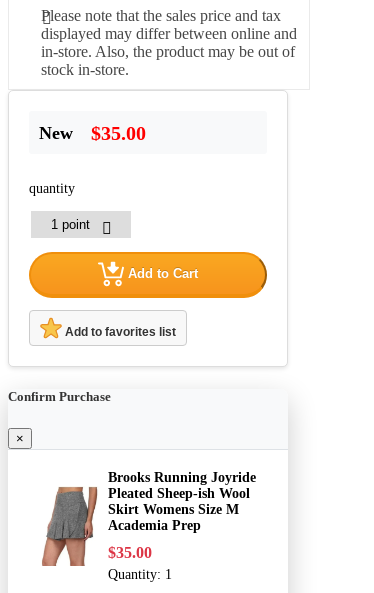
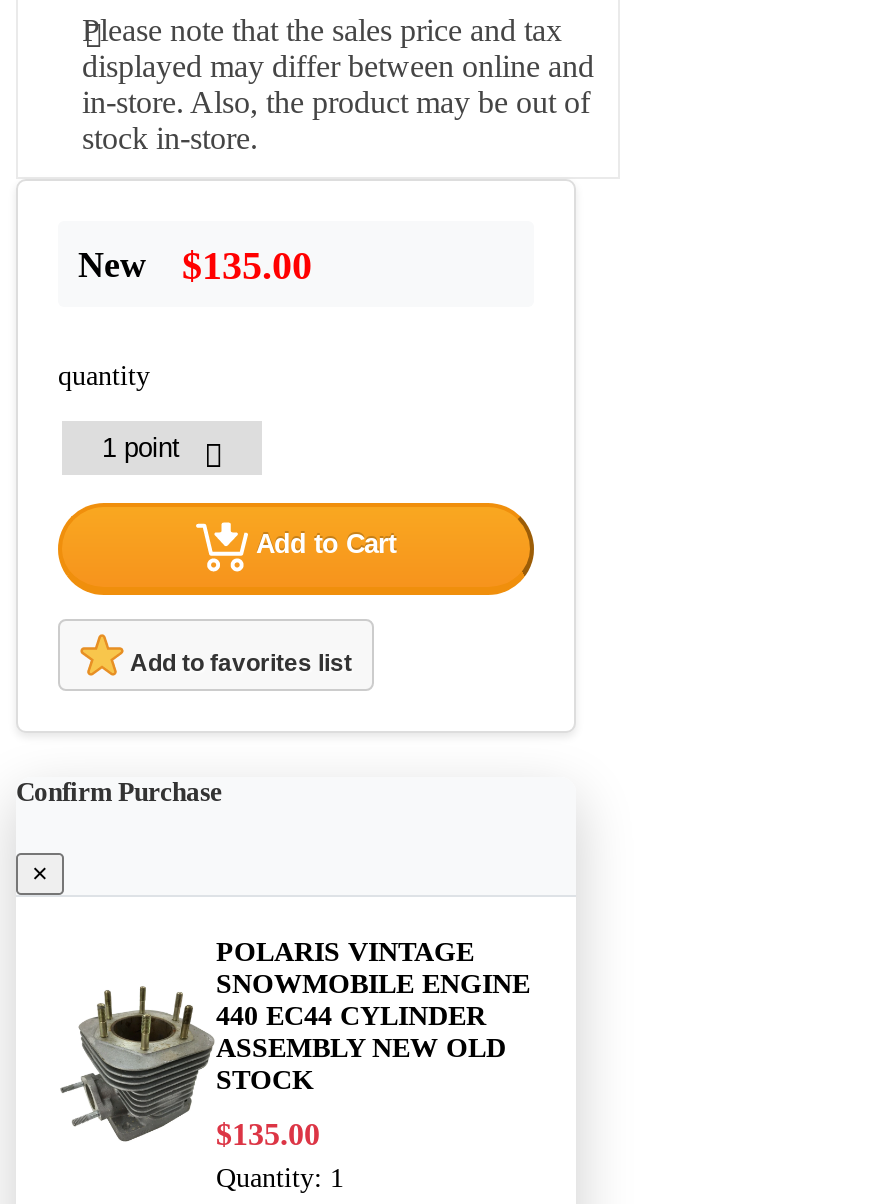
- New $35.00
+ New $135.00

- [image]
- Brooks Running Joyride
- Pleated Sheep-ish Wool
- Skirt Womens Size M
- Academia Prep
+ [image]
+ POLARIS VINTAGE
+ SNOWMOBILE ENGINE
+ 440 EC44 CYLINDER
+ ASSEMBLY NEW OLD
+ STOCK

- $35.00
+ $135.00
